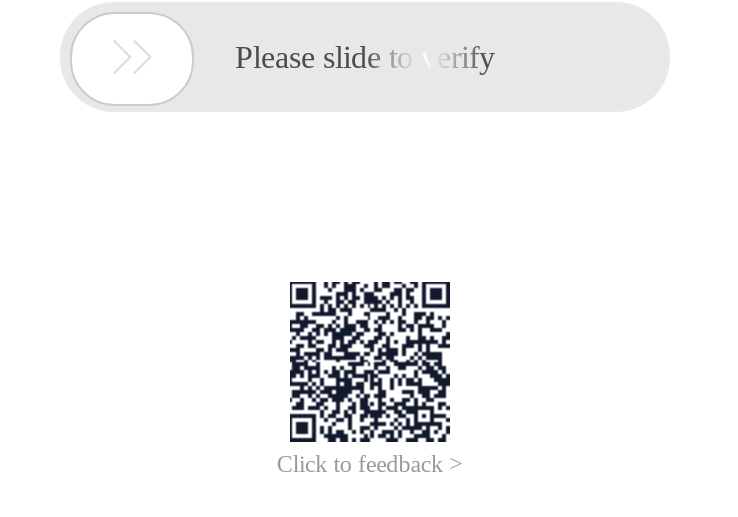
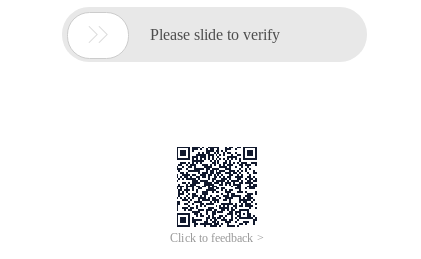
- [image]
+ [image]
